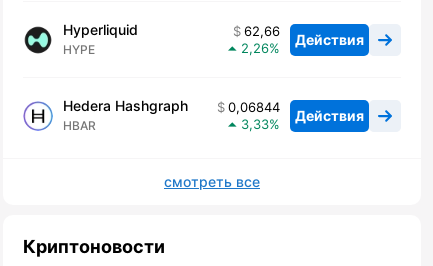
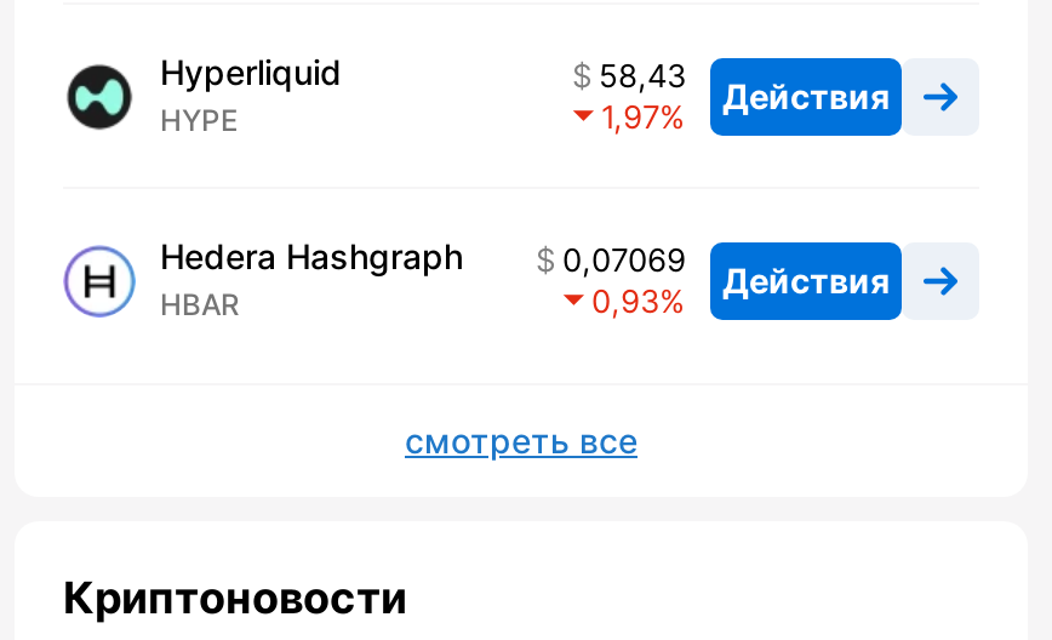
- 62,66 Действия
+ 58,43 Действия

- 2,26
+ 1,97

- 0,06844 Действия
+ 0,07069 Действия

- 3,33
+ 0,93
